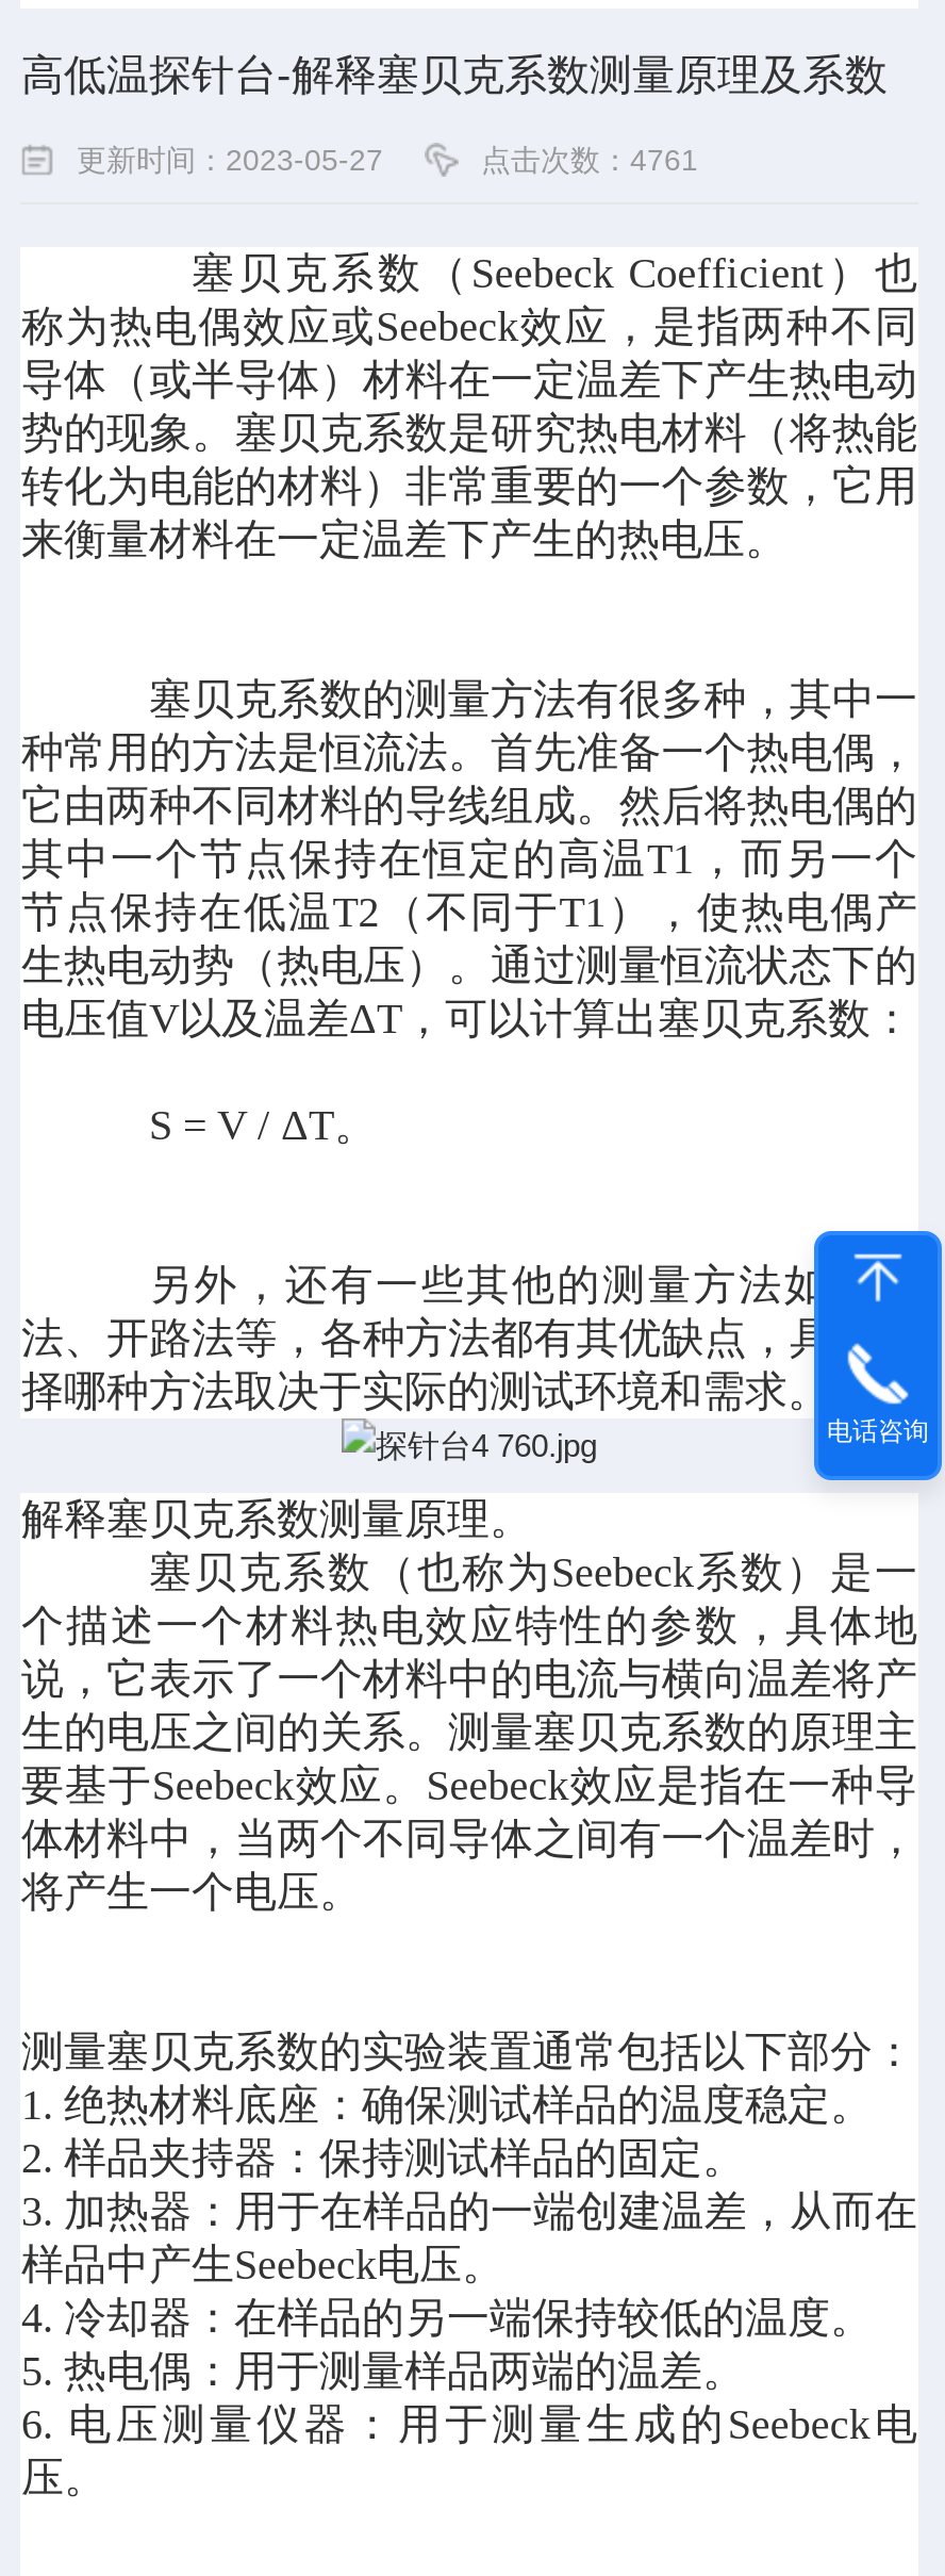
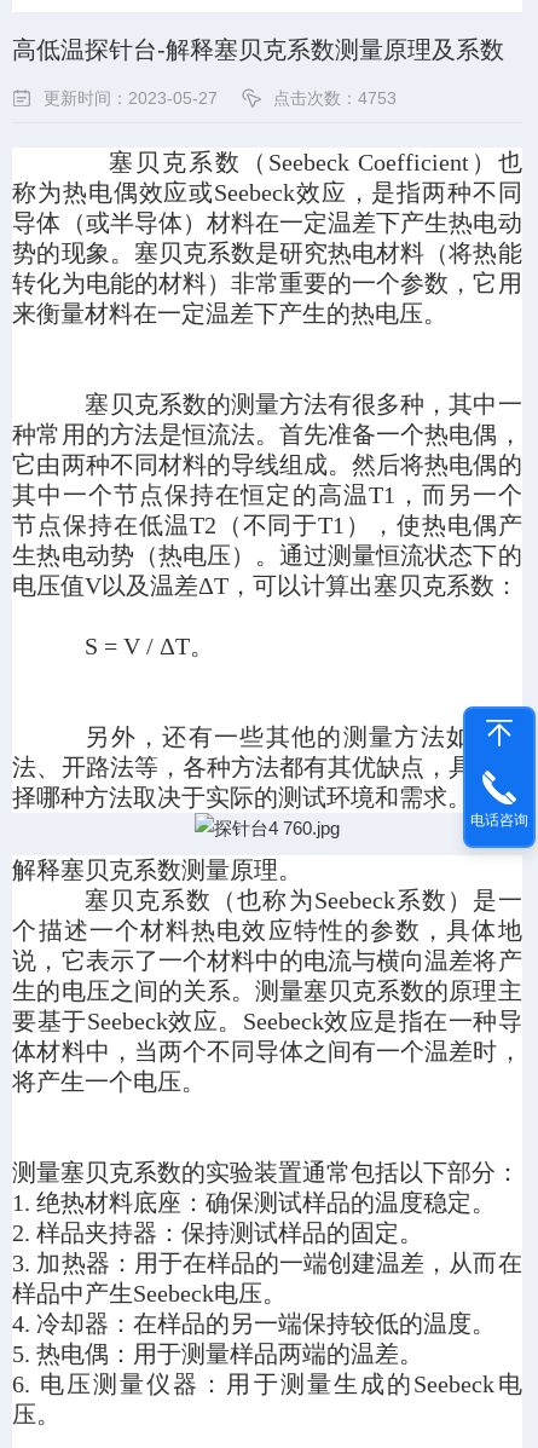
- 点击次数：4761
+ 点击次数：4753
